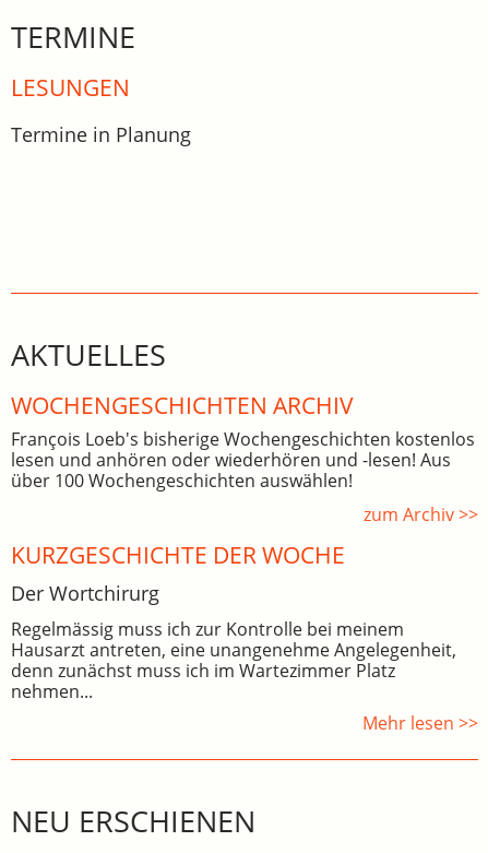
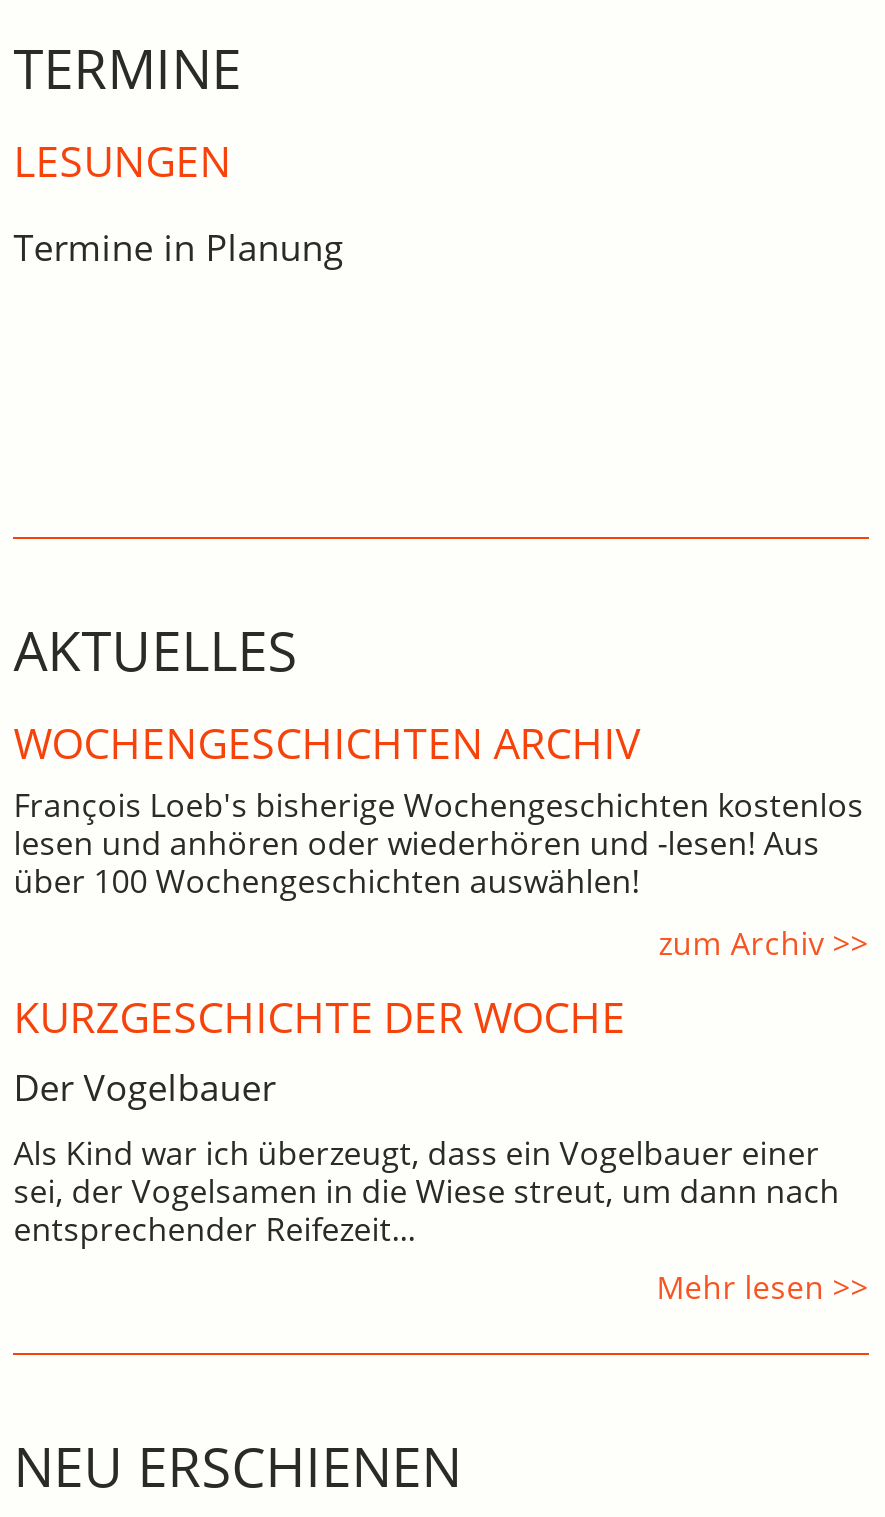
- Der Wortchirurg
- Regelmässig muss ich zur Kontrolle bei meinem
- Hausarzt antreten, eine unangenehme Angelegenheit,
- denn zunächst muss ich im Wartezimmer Platz
- nehmen...
+ Der Vogelbauer
+ Als Kind war ich überzeugt, dass ein Vogelbauer einer
+ sei, der Vogelsamen in die Wiese streut, um dann nach
+ entsprechender Reifezeit...
